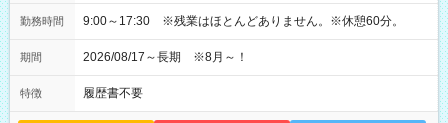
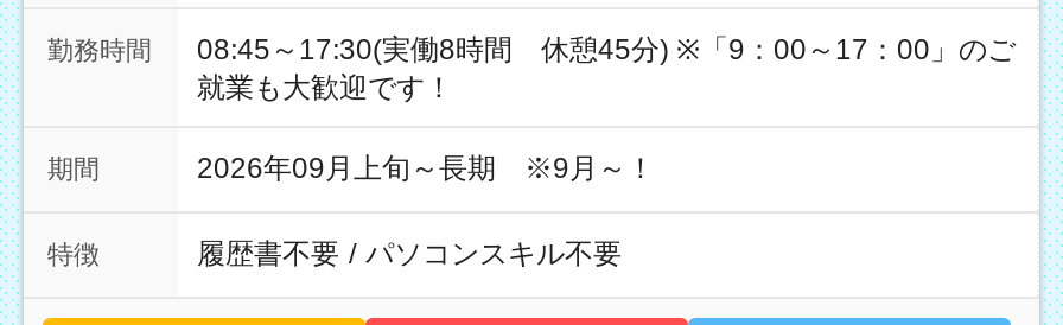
- 9:00～17:30 ※残業はほとんどありません。※休憩60分。
+ 08:45～17:30(実働8時間 休憩45分) ※「9：00～17：00」のご
+ 就業も大歓迎です！

- 2026/08/17～長期 ※8月～！
+ 2026年09月上旬～長期 ※9月～！

- 履歴書不要
+ 履歴書不要 / パソコンスキル不要
